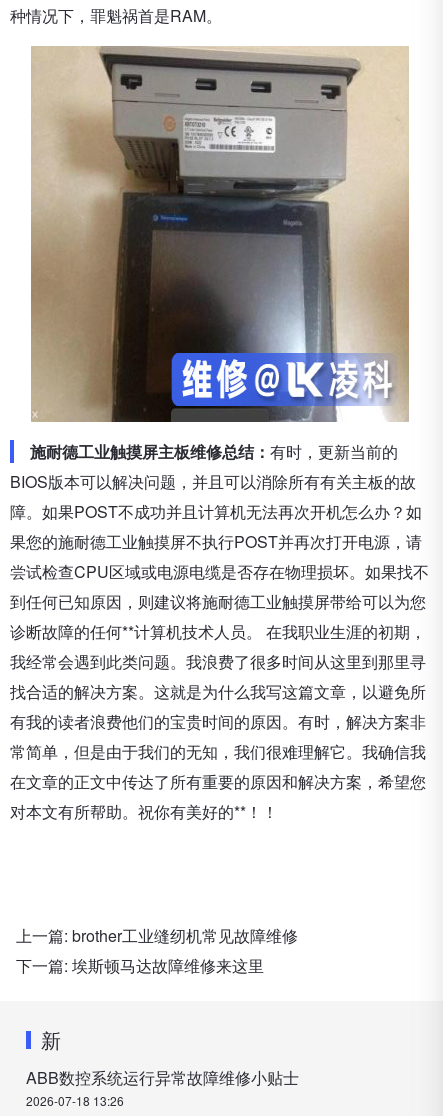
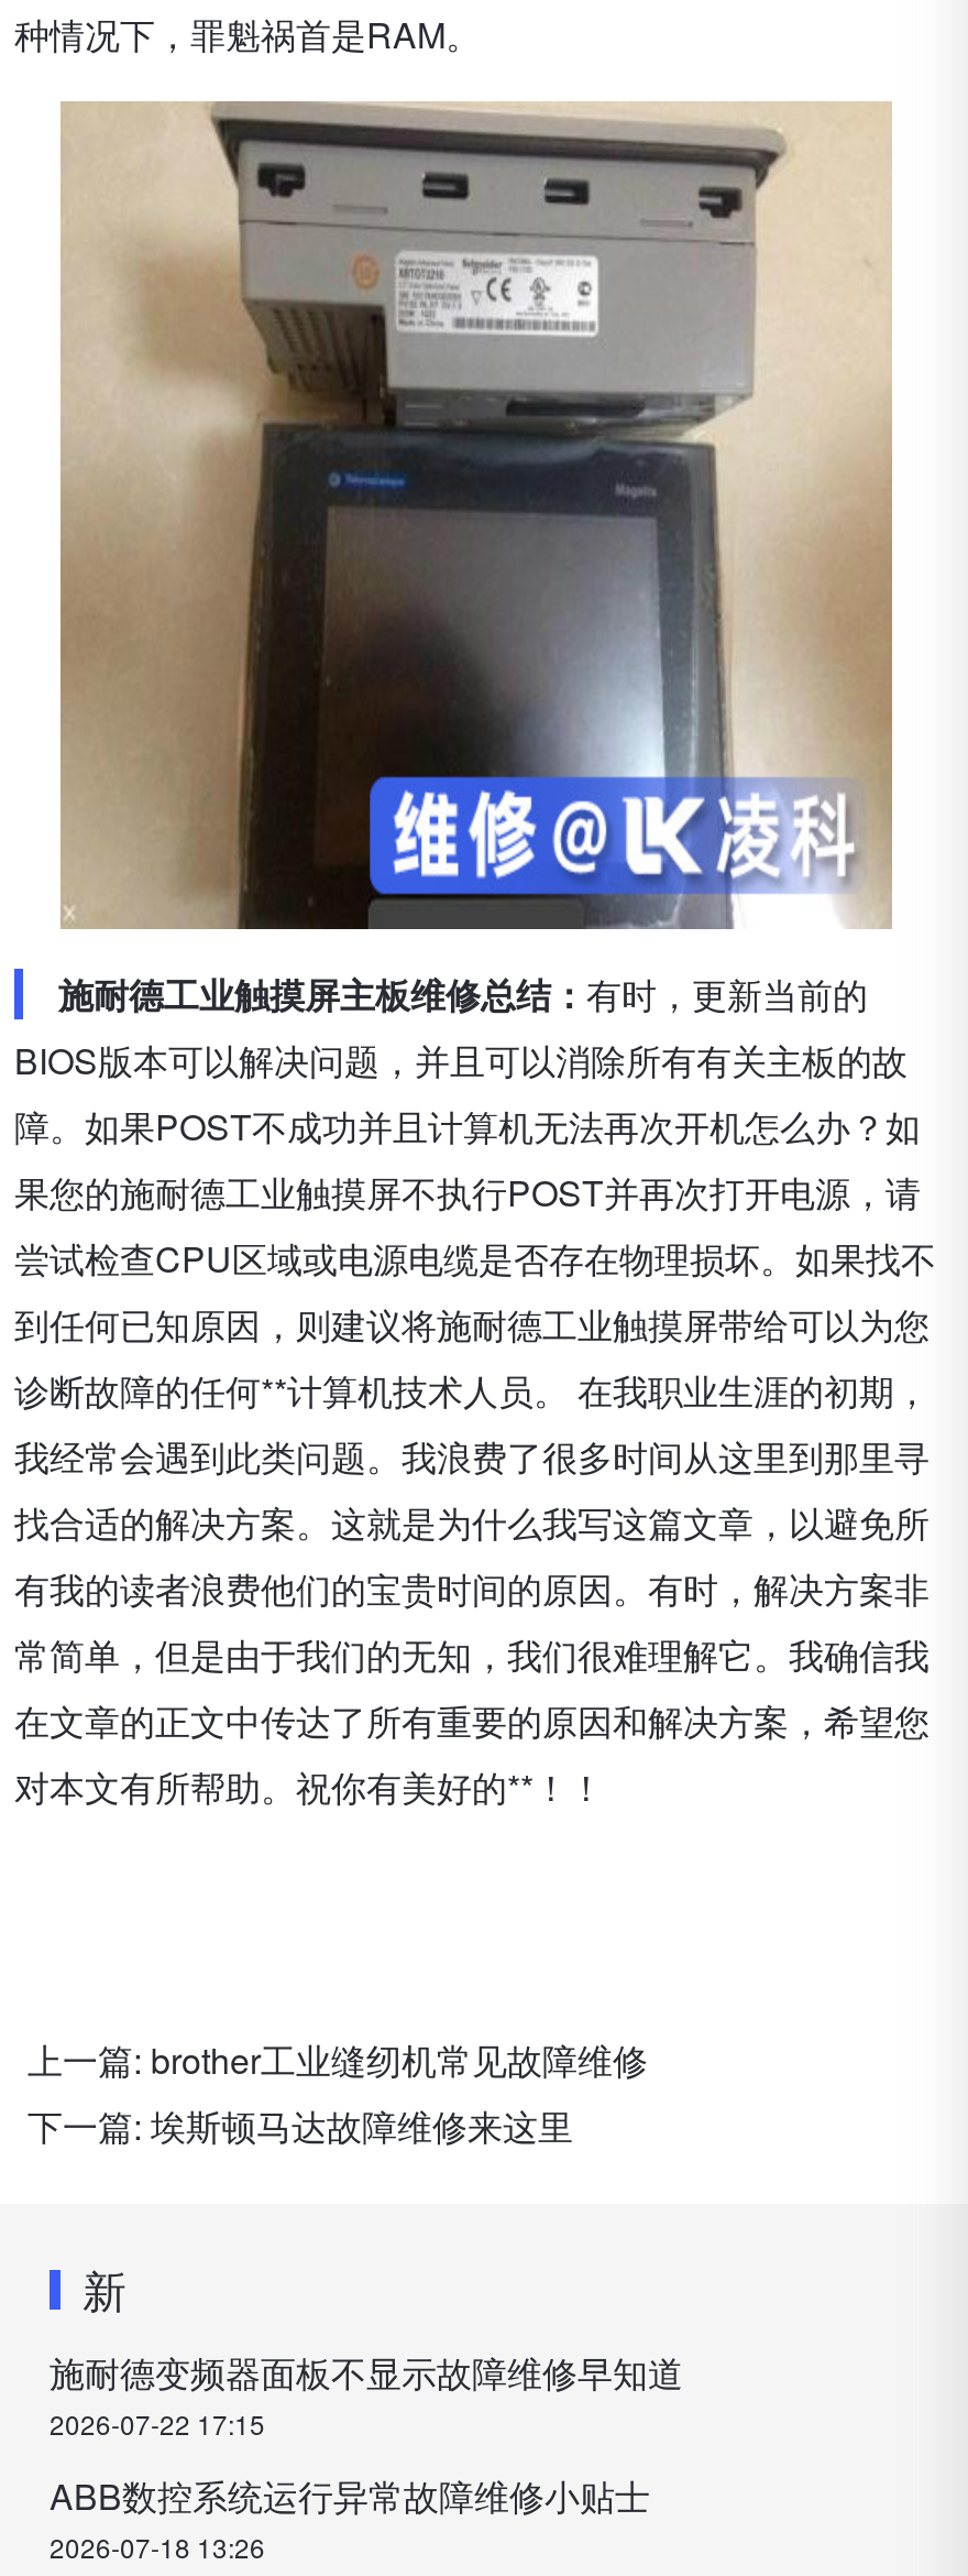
+ 施耐德变频器面板不显示故障维修早知道
+ 2026-07-22 17:15
